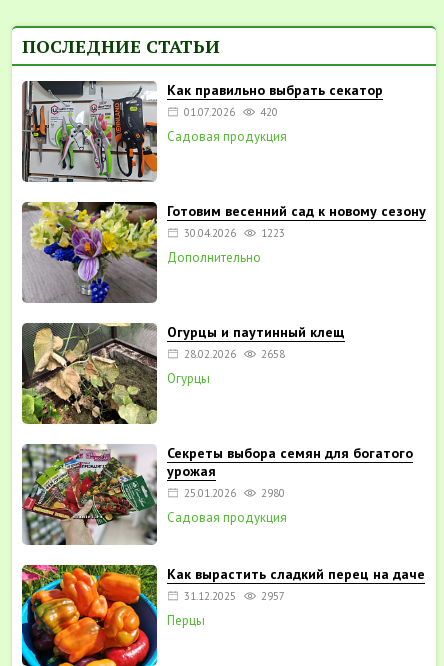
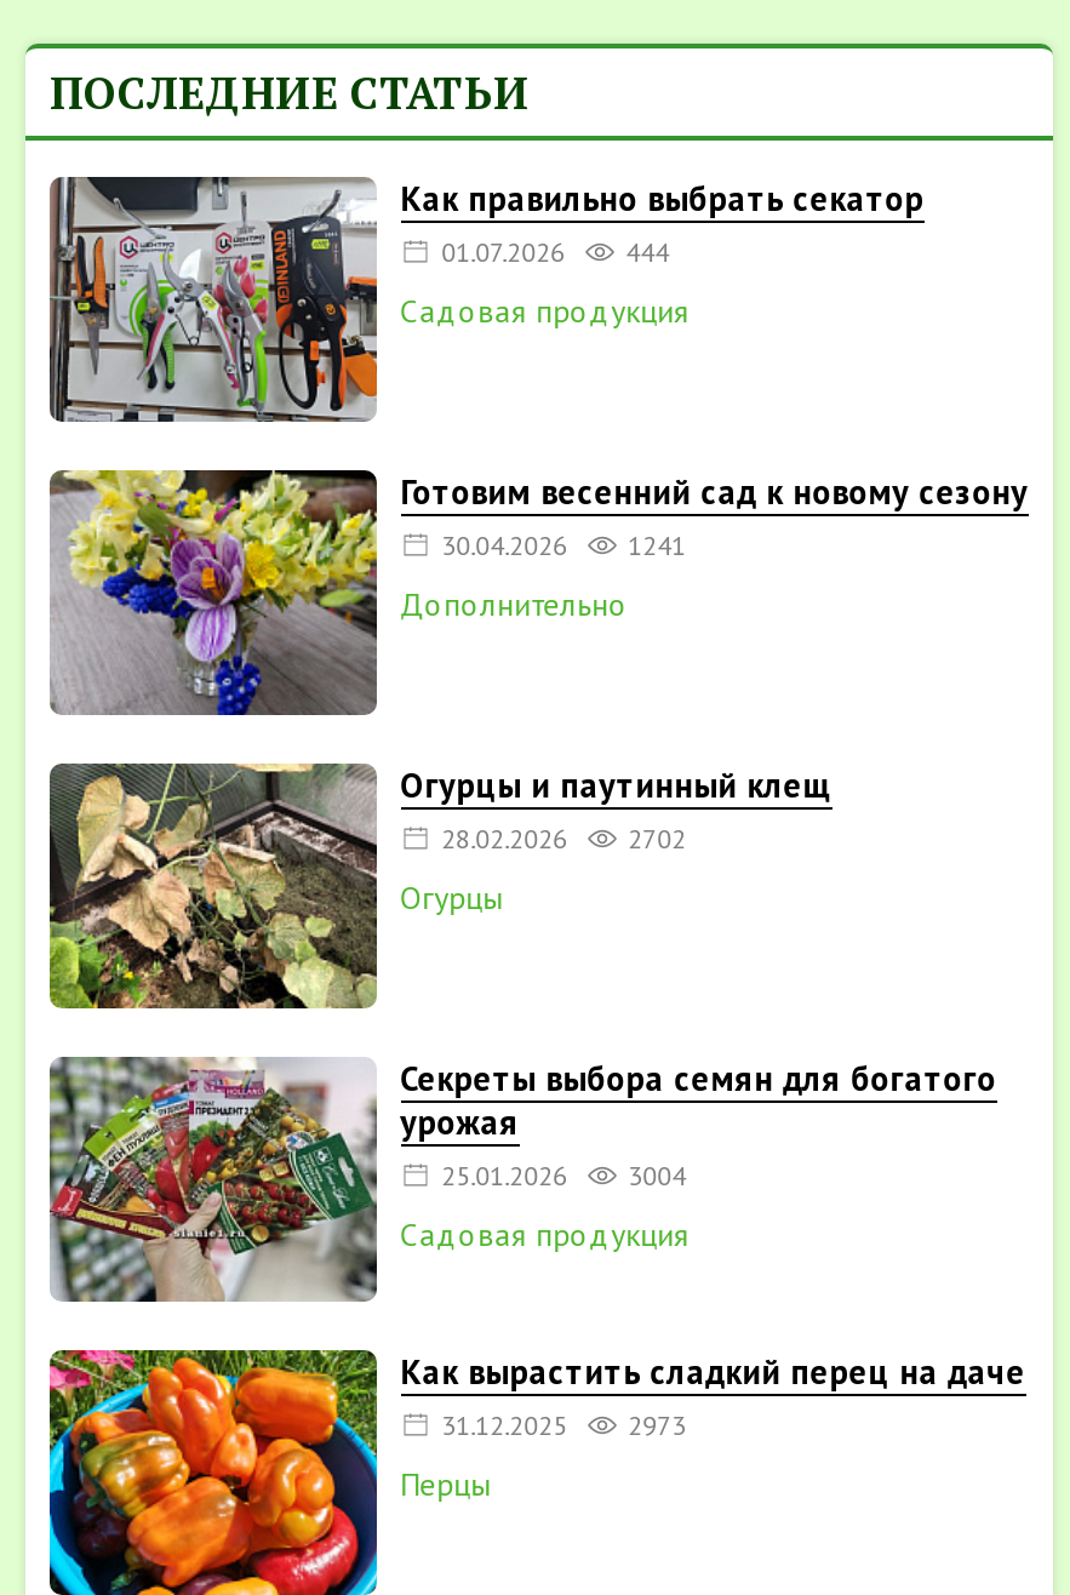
- 01.07.2026 420
+ 01.07.2026 444

- 30.04.2026 1223
+ 30.04.2026 1241

- 28.02.2026 2658
+ 28.02.2026 2702

- 25.01.2026 2980
+ 25.01.2026 3004

- 31.12.2025 2957
+ 31.12.2025 2973
